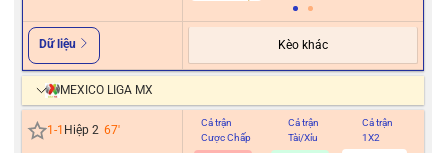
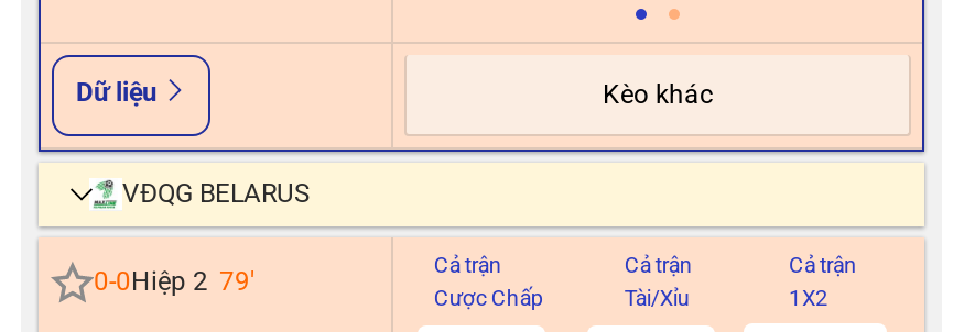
- MEXICO LIGA MX
+ VĐQG BELARUS

- 1-1Hiệp 2 67
+ 0-0Hiệp 2 79
